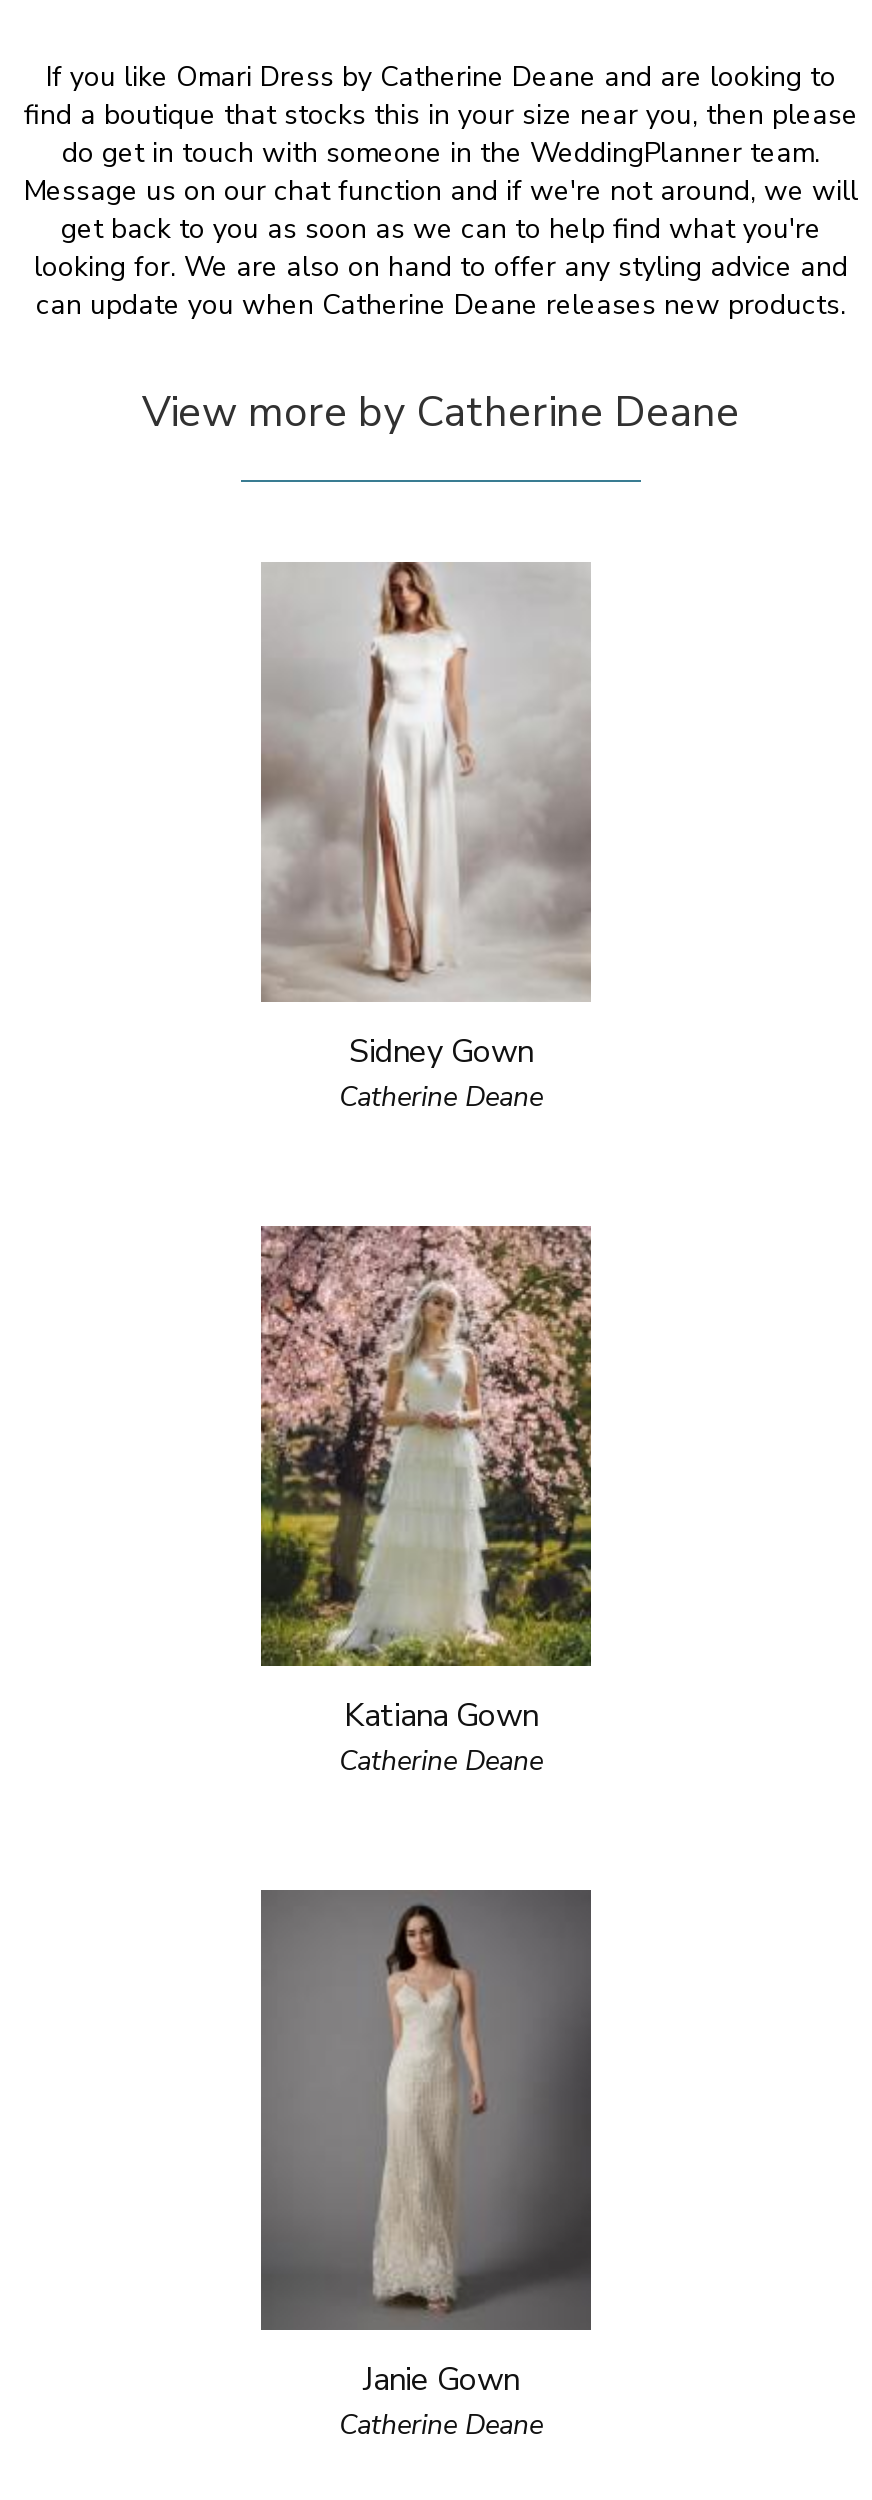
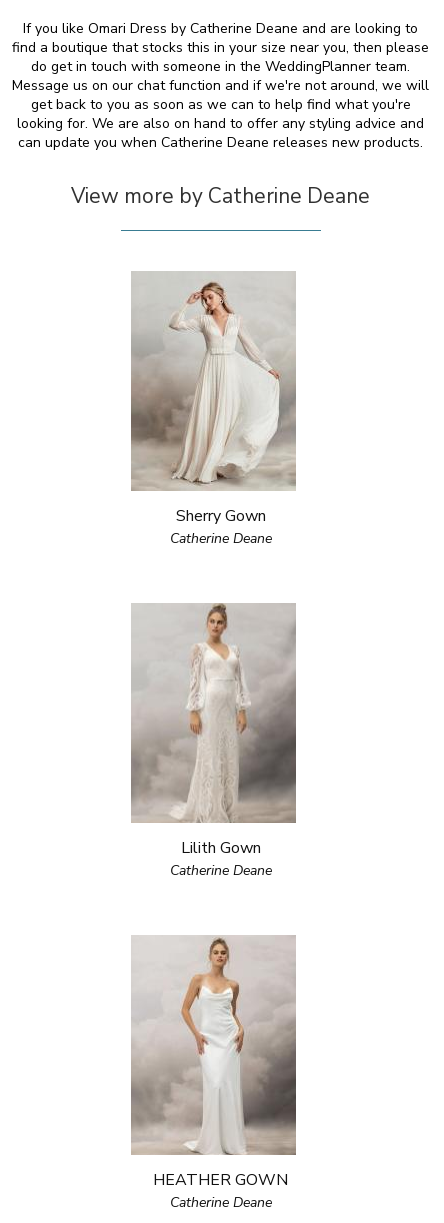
- [image]
- Sidney Gown
+ [image]
+ Sherry Gown

- [image]
- Katiana Gown
+ [image]
+ Lilith Gown

- [image]
- Janie Gown
+ [image]
+ HEATHER GOWN
